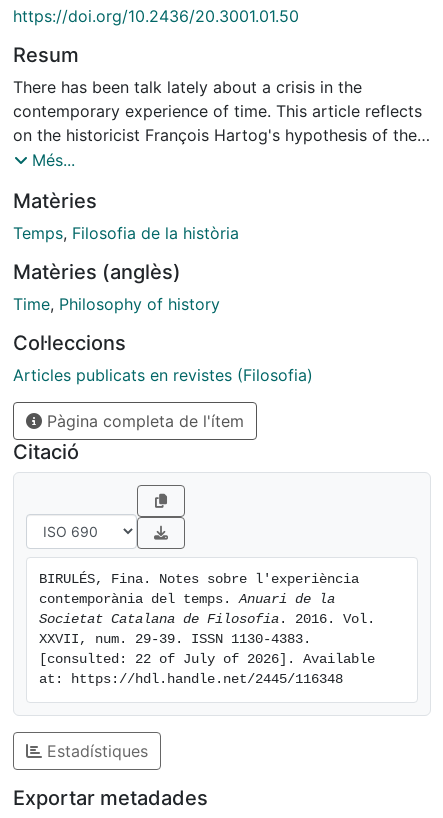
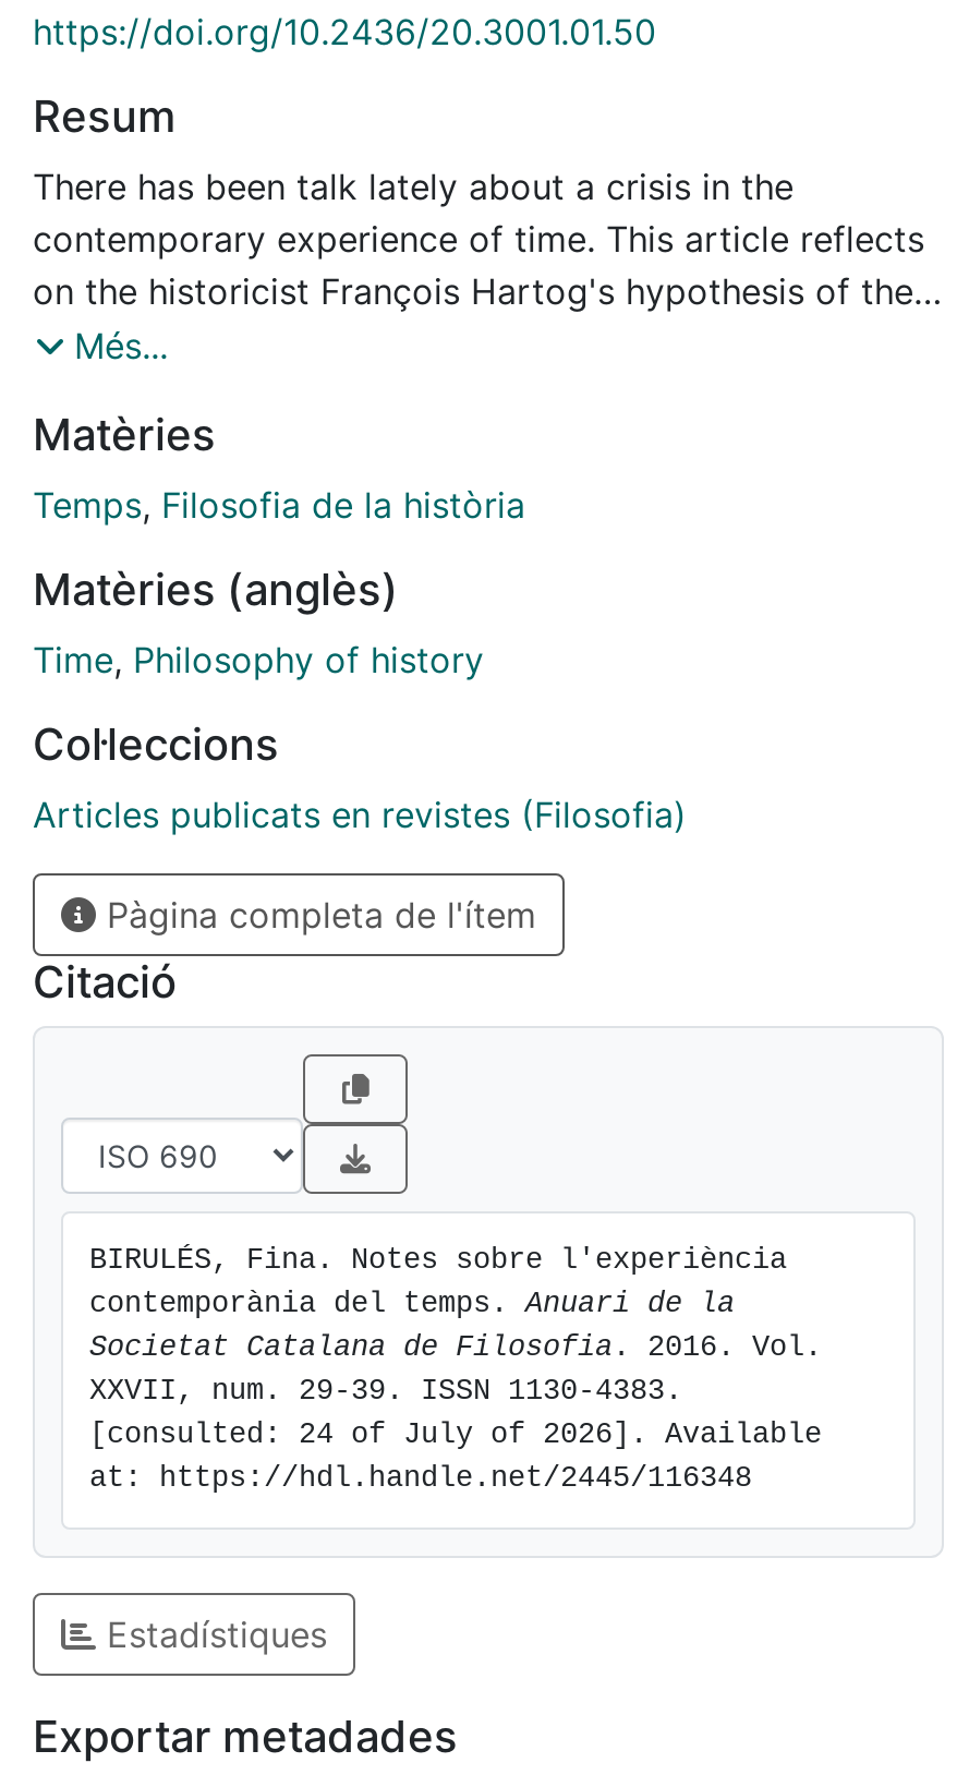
- [consulted: 22 of July of 2026]. Available
+ [consulted: 24 of July of 2026]. Available
